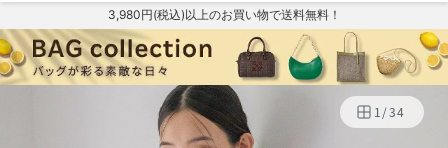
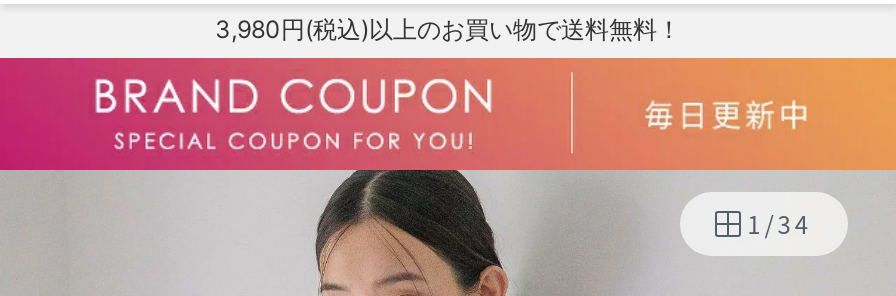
- [image]
+ [image]
